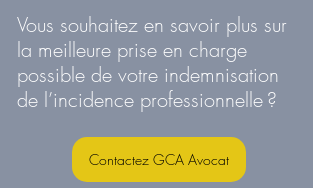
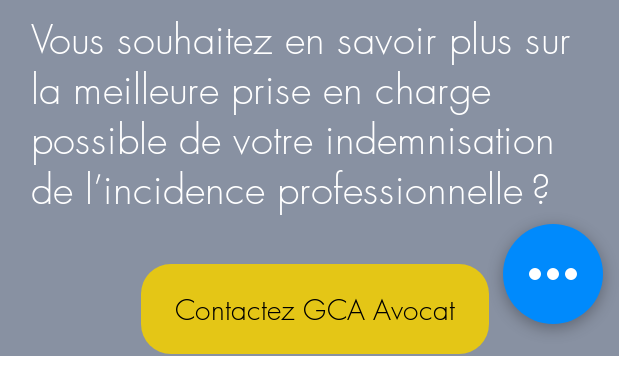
+ [image]
